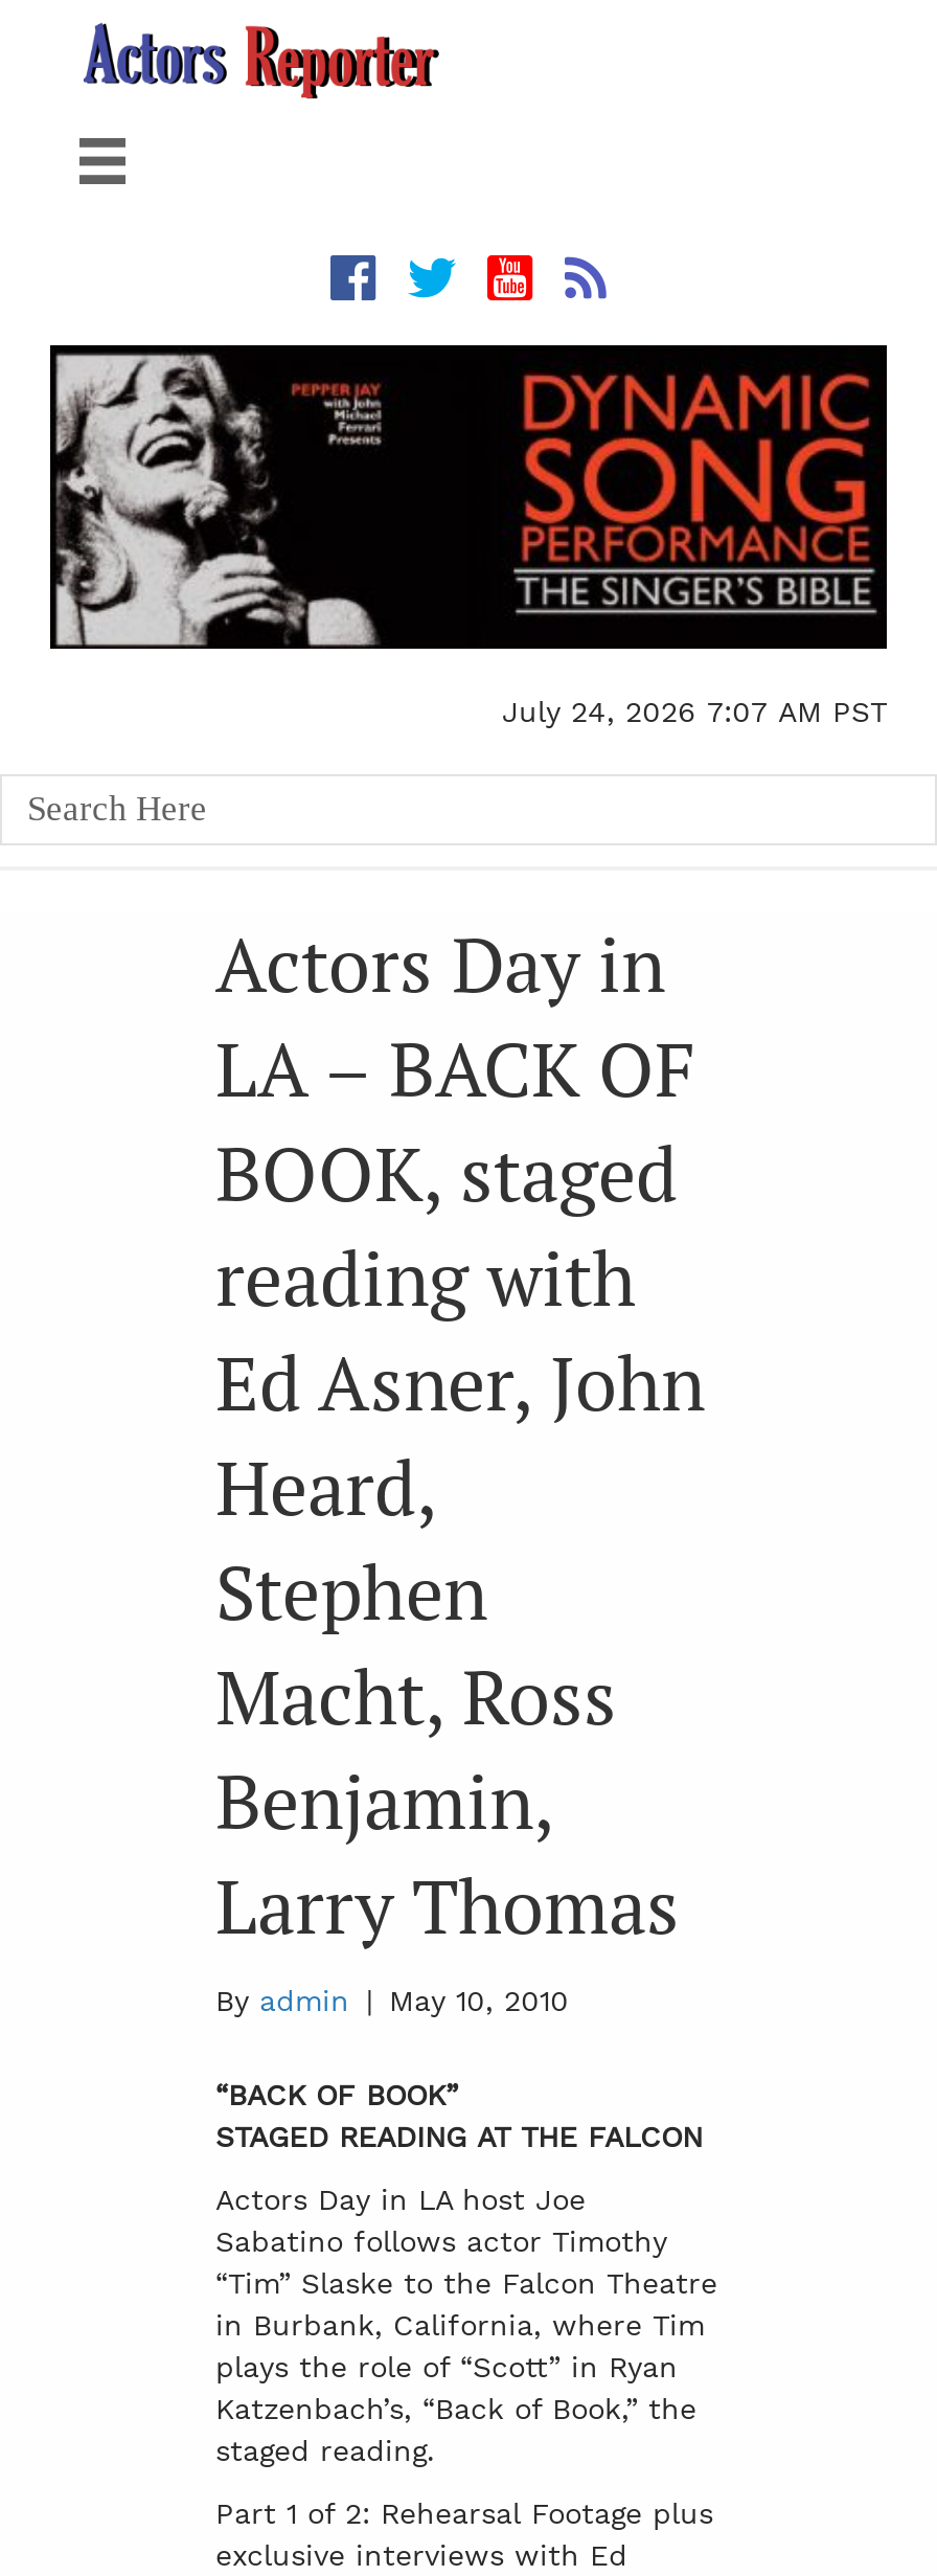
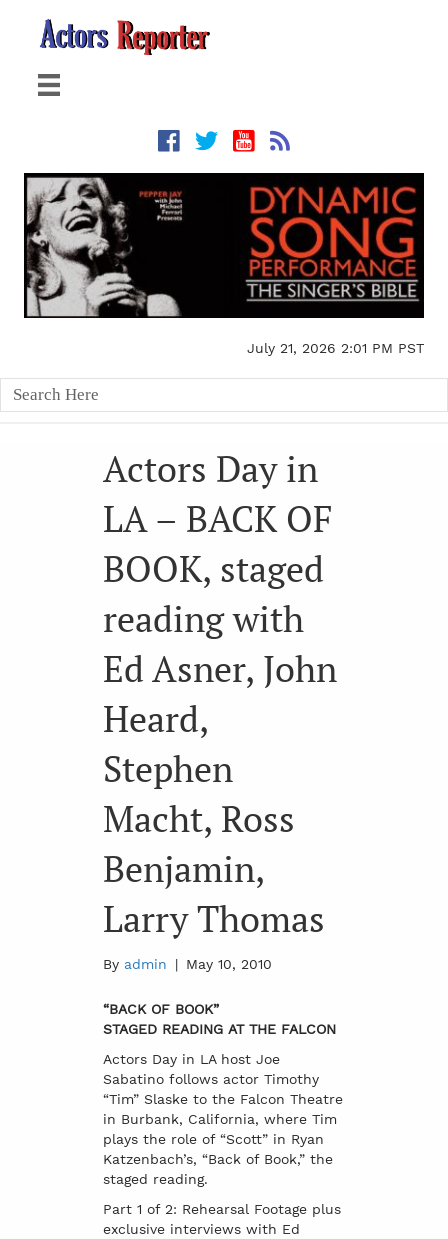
- July 24, 2026 7:07 AM PST
+ July 21, 2026 2:01 PM PST
